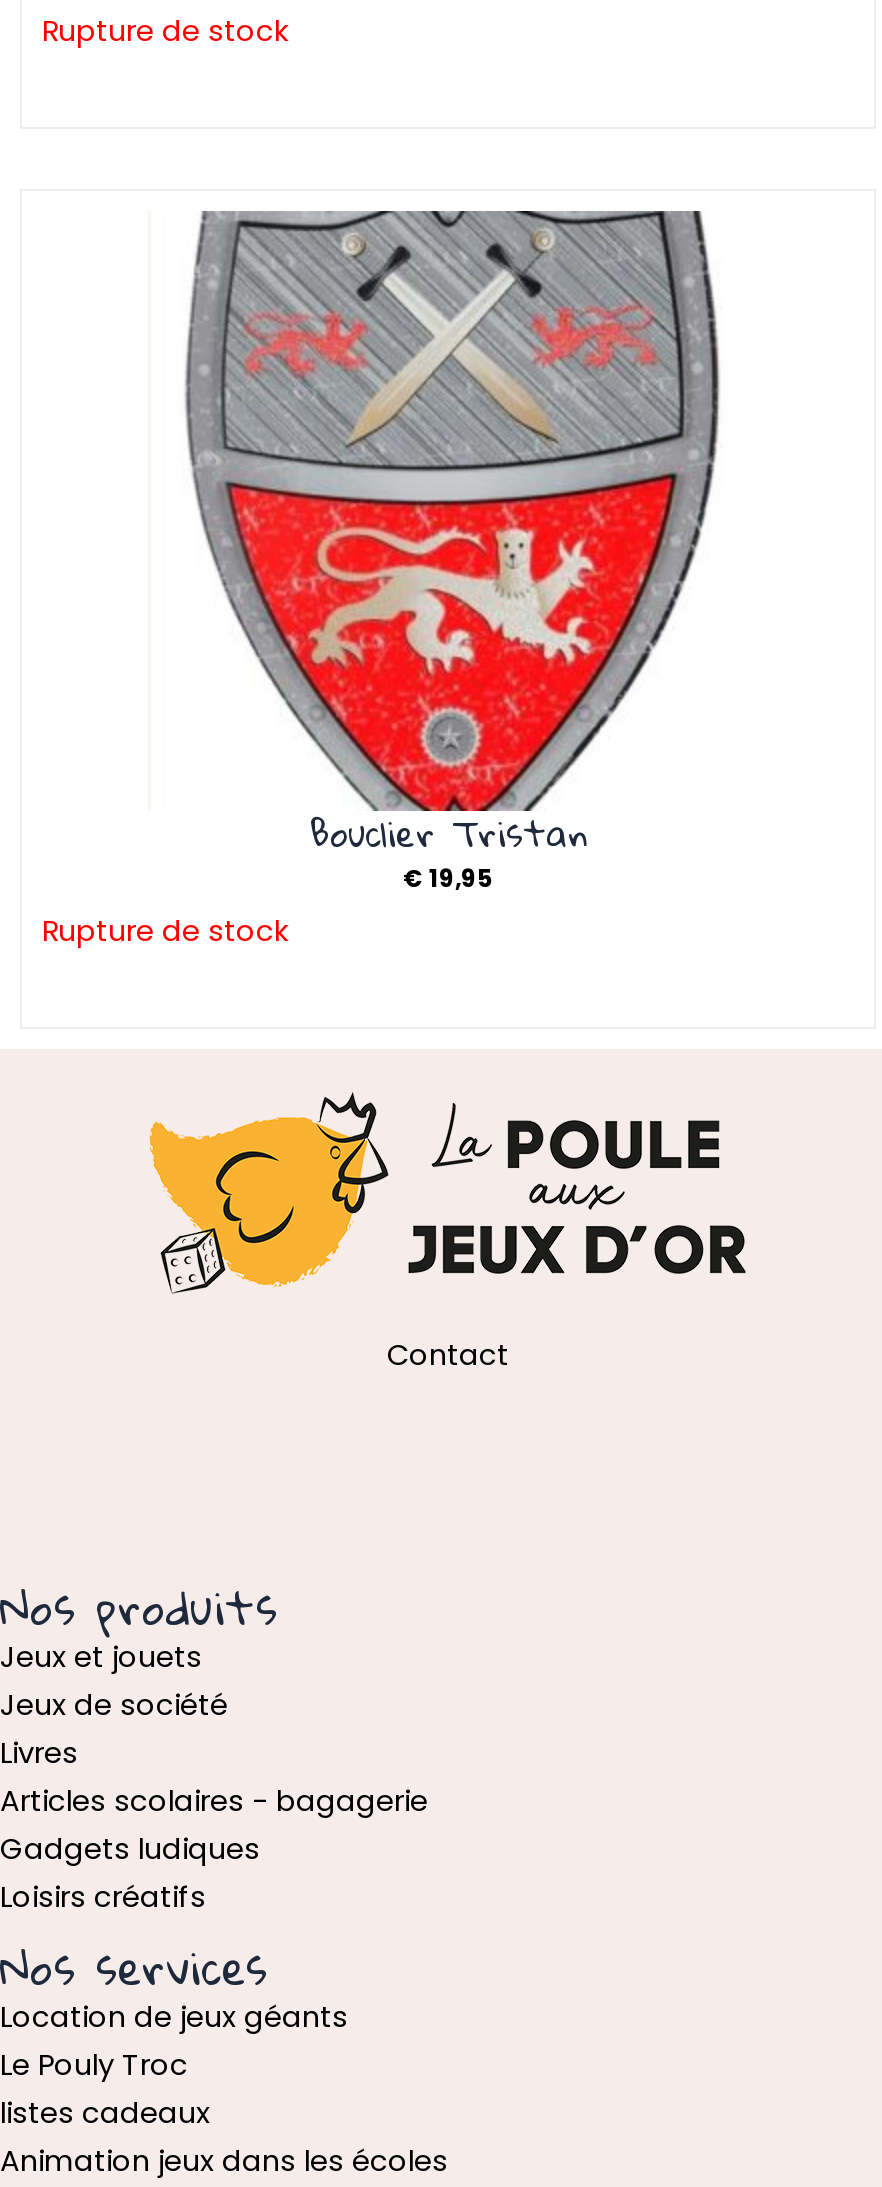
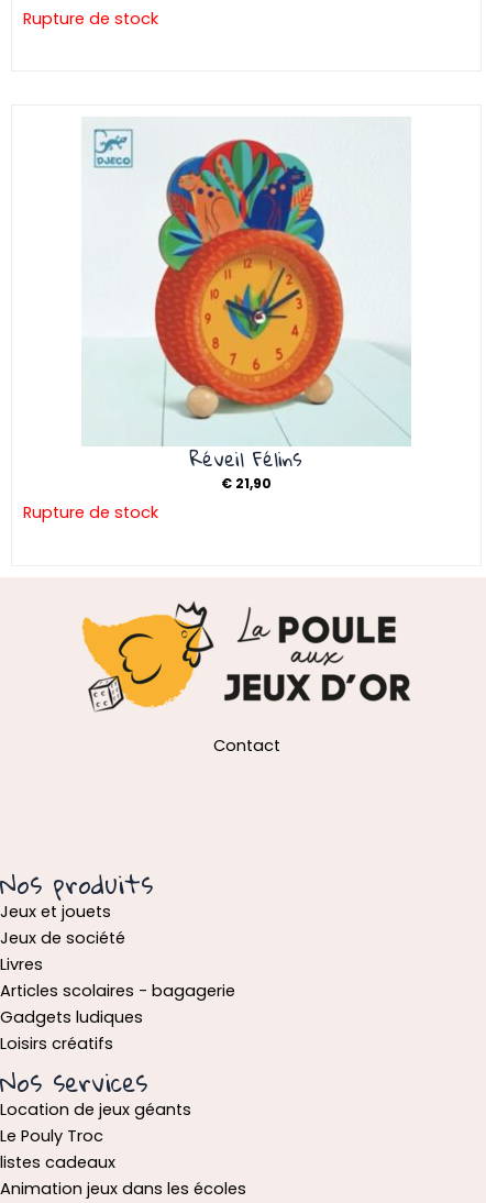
- [image]
- Bouclier Tristan
- €19,95
+ [image]
+ Réveil Félins
+ €21,90
